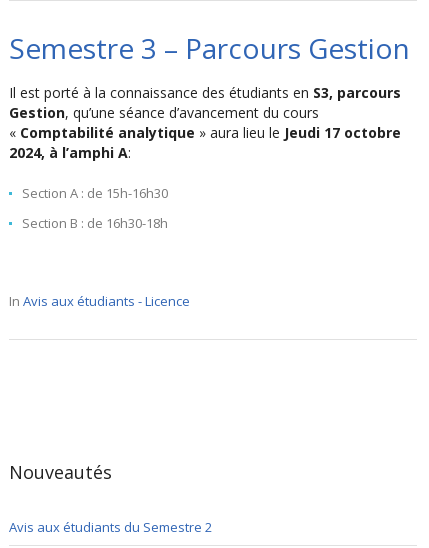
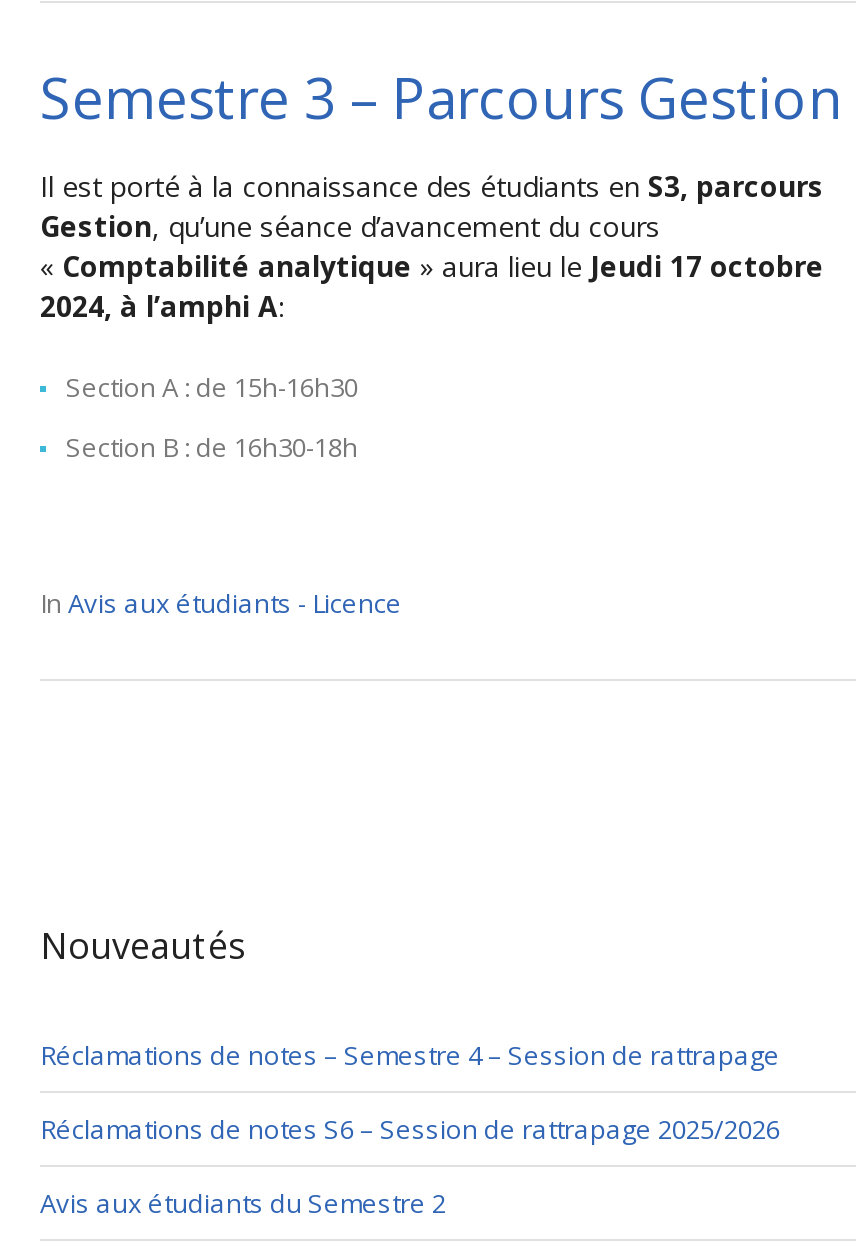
+ Réclamations de notes – Semestre 4 – Session de rattrapage
+ Réclamations de notes S6 – Session de rattrapage 2025/2026
